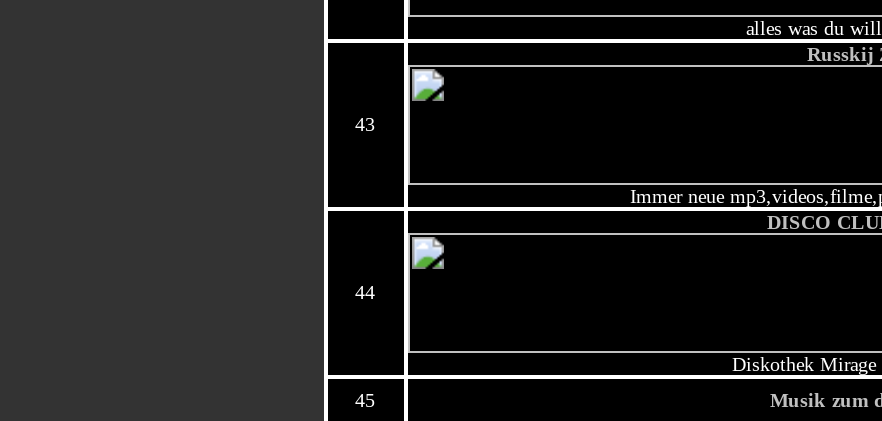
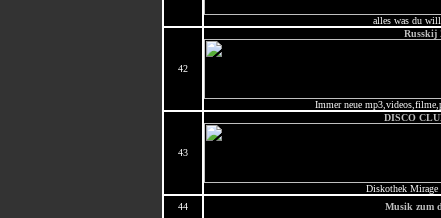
- 43
+ 42

- 44
+ 43

- 45
+ 44
